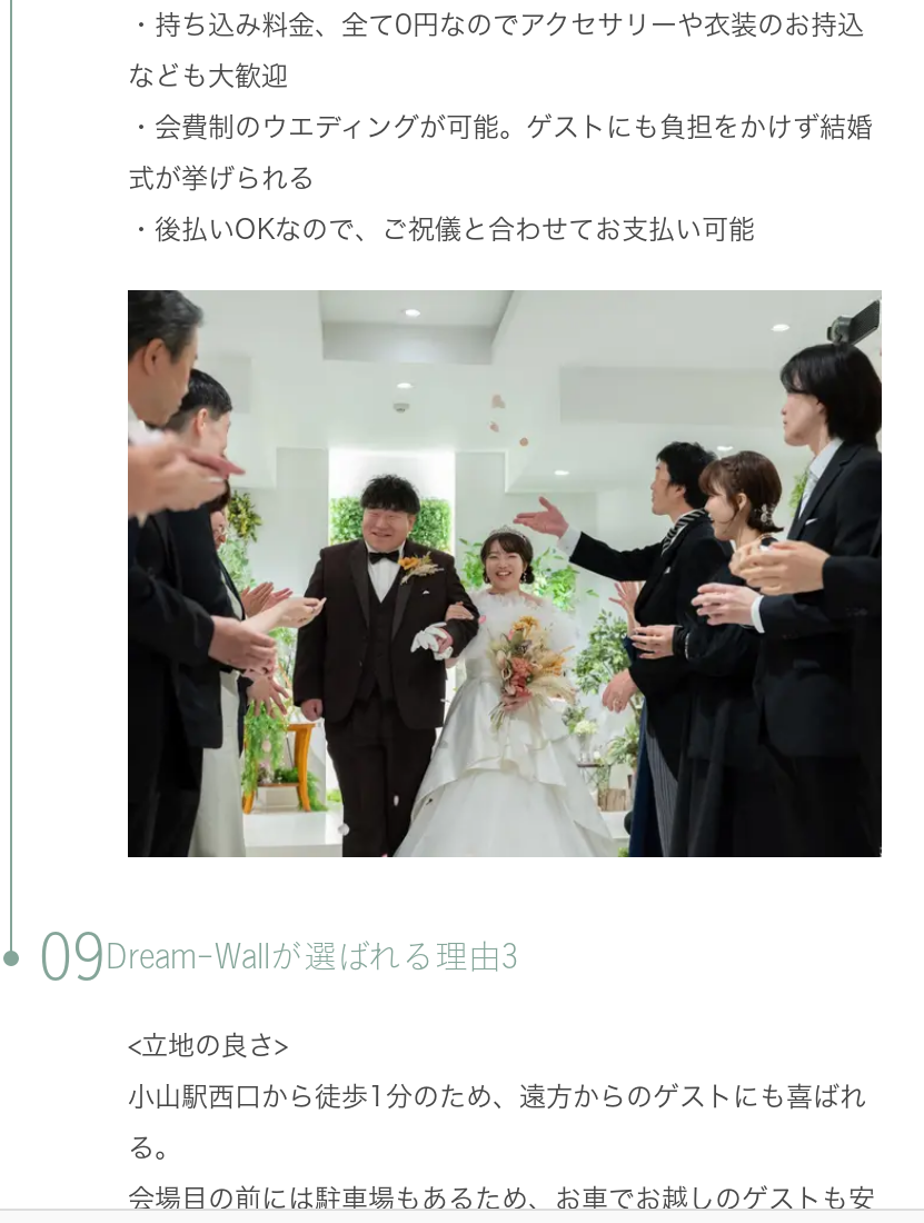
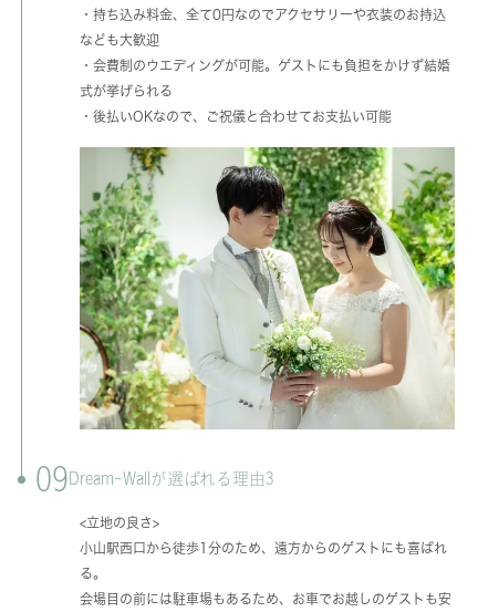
- [image]
+ [image]
